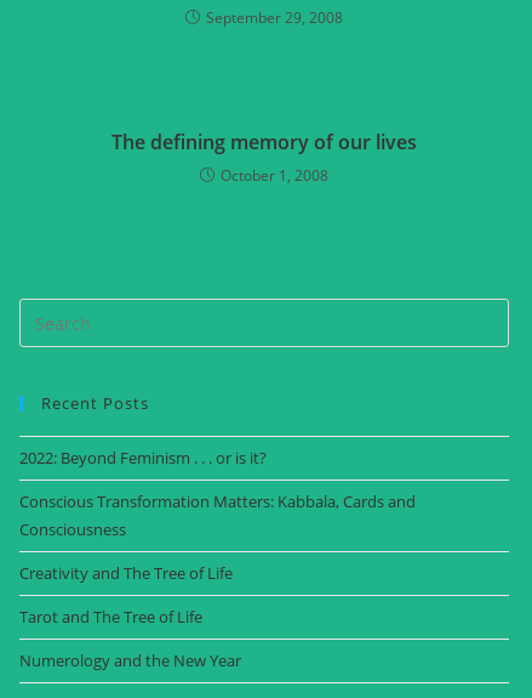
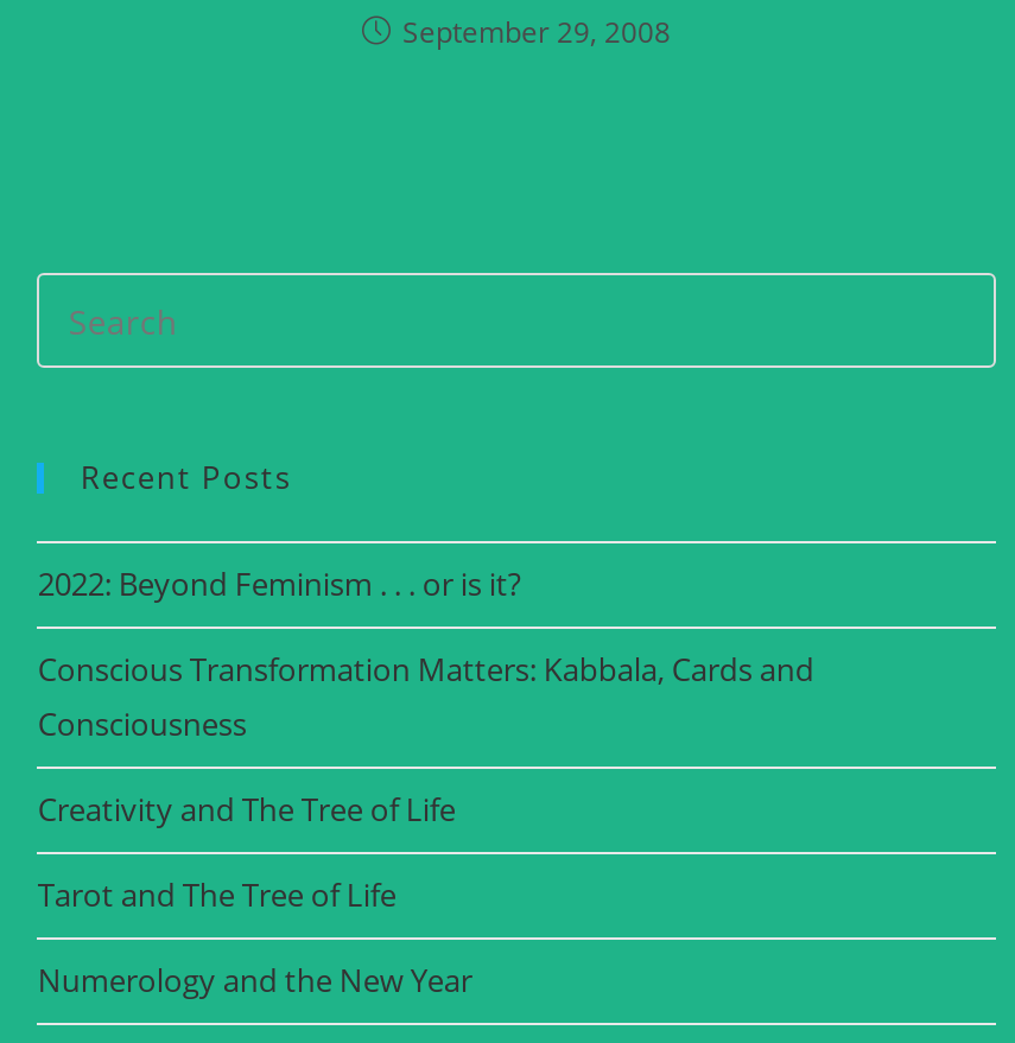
- The defining memory of our lives
- October 1, 2008
